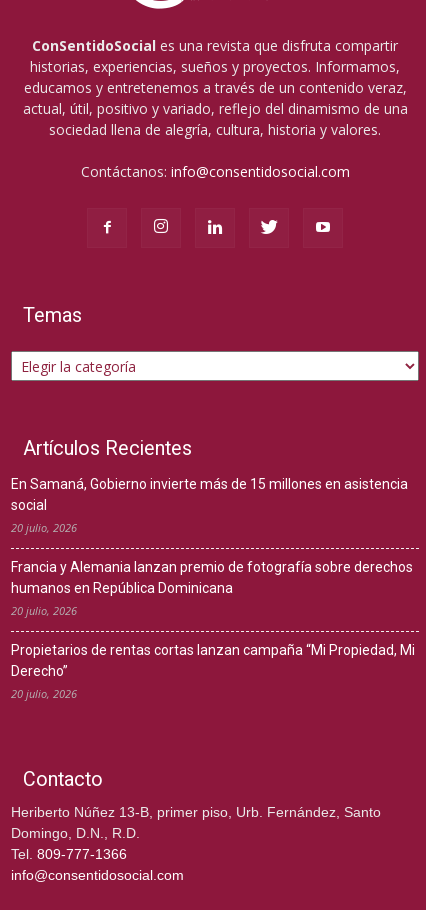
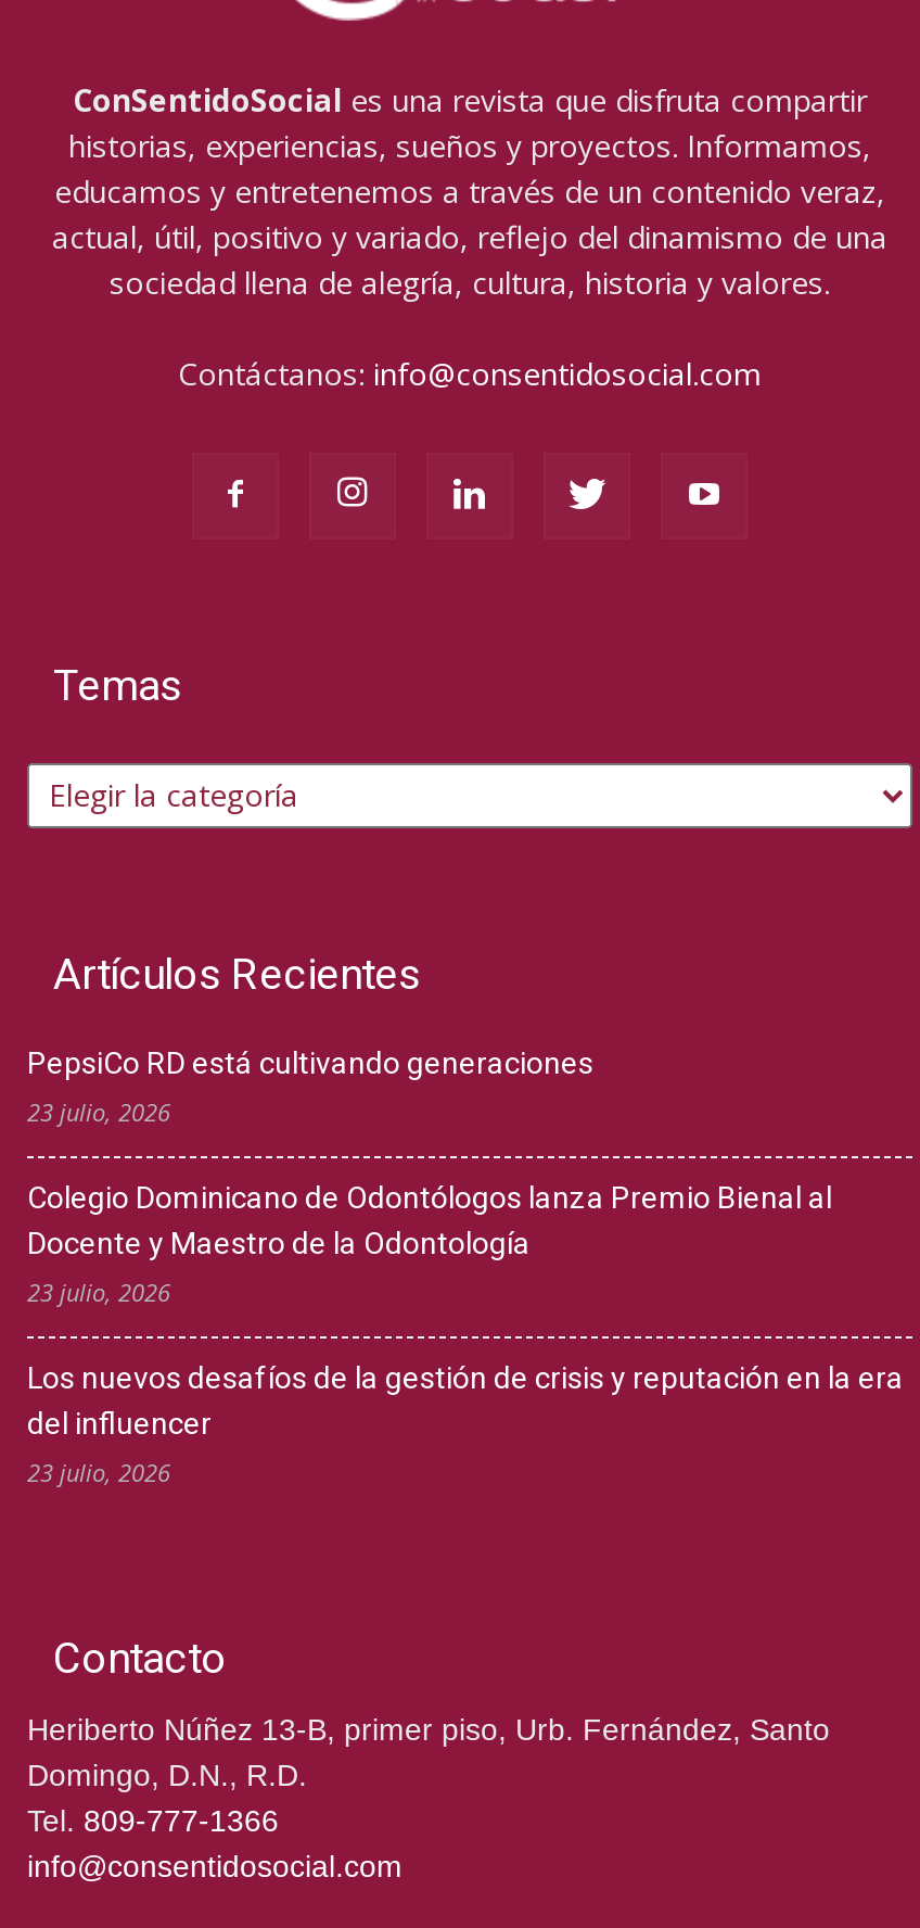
- En Samaná, Gobierno invierte más de 15 millones en asistencia
- social
- 20 julio, 2026
+ PepsiCo RD está cultivando generaciones
+ 23 julio, 2026

- Francia y Alemania lanzan premio de fotografía sobre derechos
- humanos en República Dominicana
- 20 julio, 2026
+ Colegio Dominicano de Odontólogos lanza Premio Bienal al
+ Docente y Maestro de la Odontología
+ 23 julio, 2026

- Propietarios de rentas cortas lanzan campaña “Mi Propiedad, Mi
- Derecho”
- 20 julio, 2026
+ Los nuevos desafíos de la gestión de crisis y reputación en la era
+ del influencer
+ 23 julio, 2026
